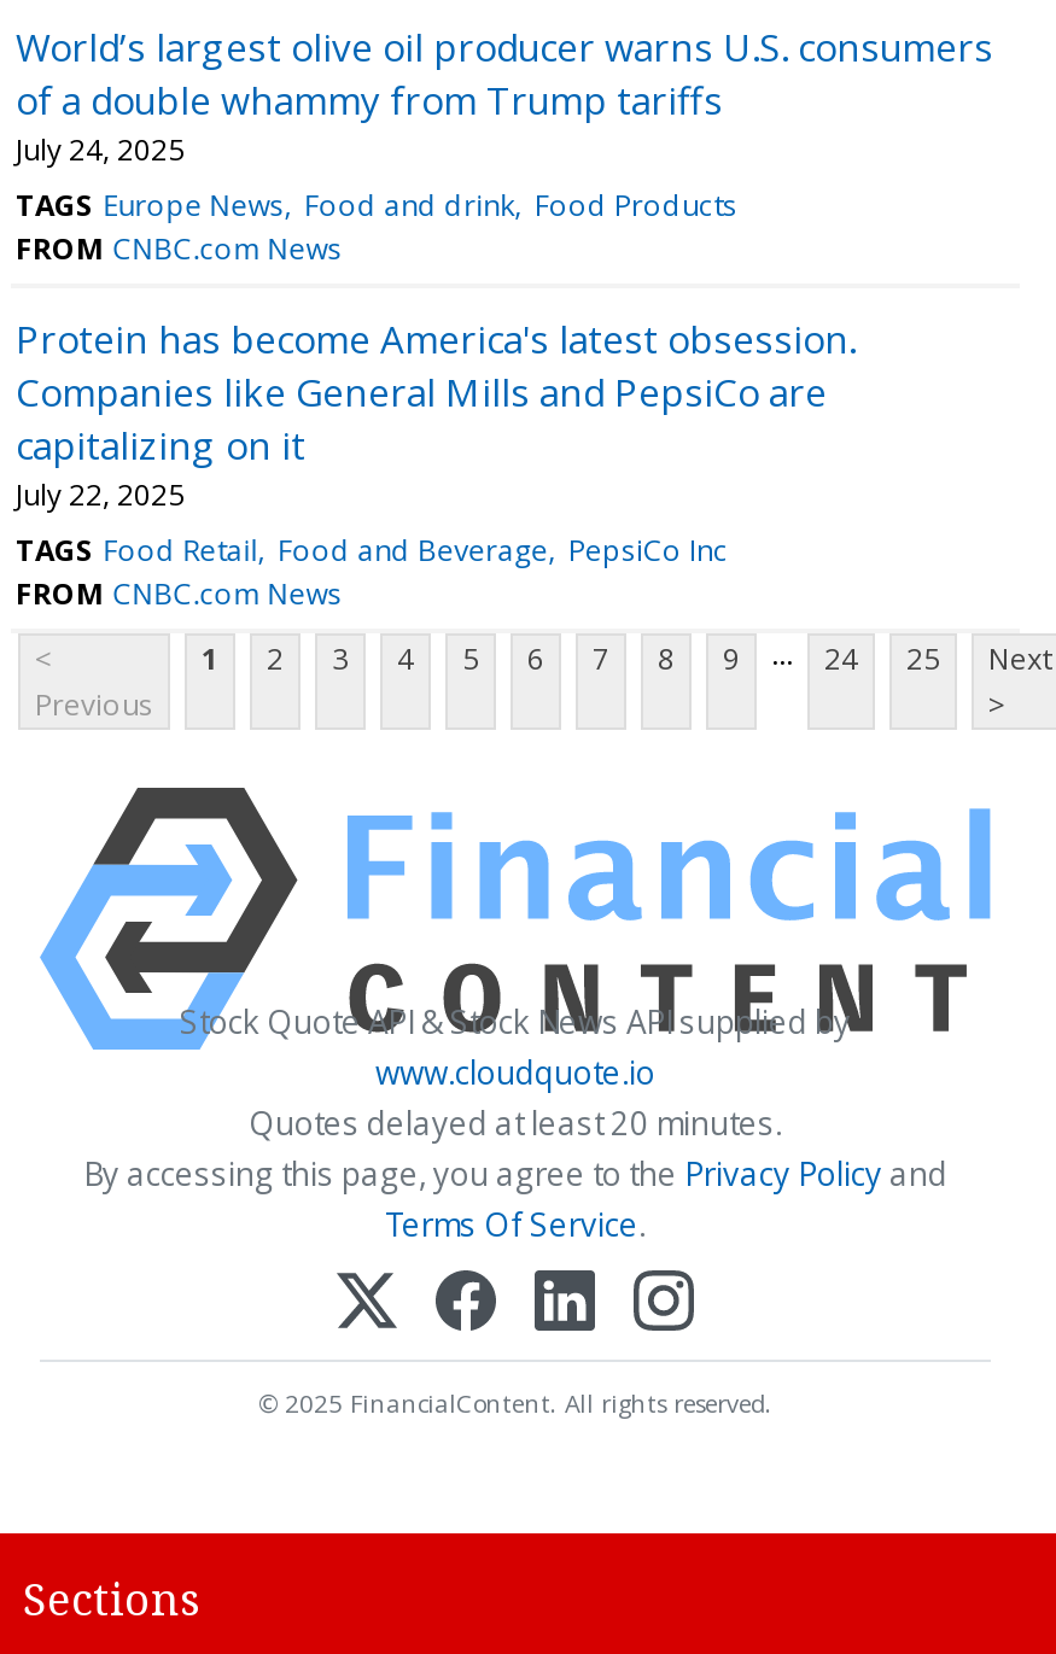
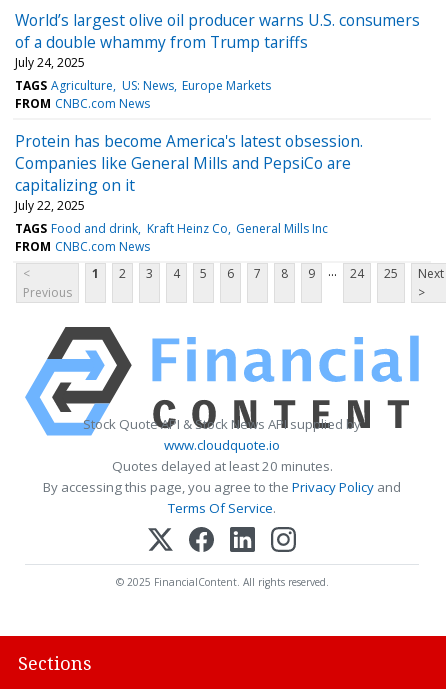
- TAGS Europe News Food and drink Food Products
+ TAGS Agriculture US: News Europe Markets

- TAGS Food Retail Food and Beverage PepsiCo Inc
+ TAGS Food and drink Kraft Heinz Co General Mills Inc
